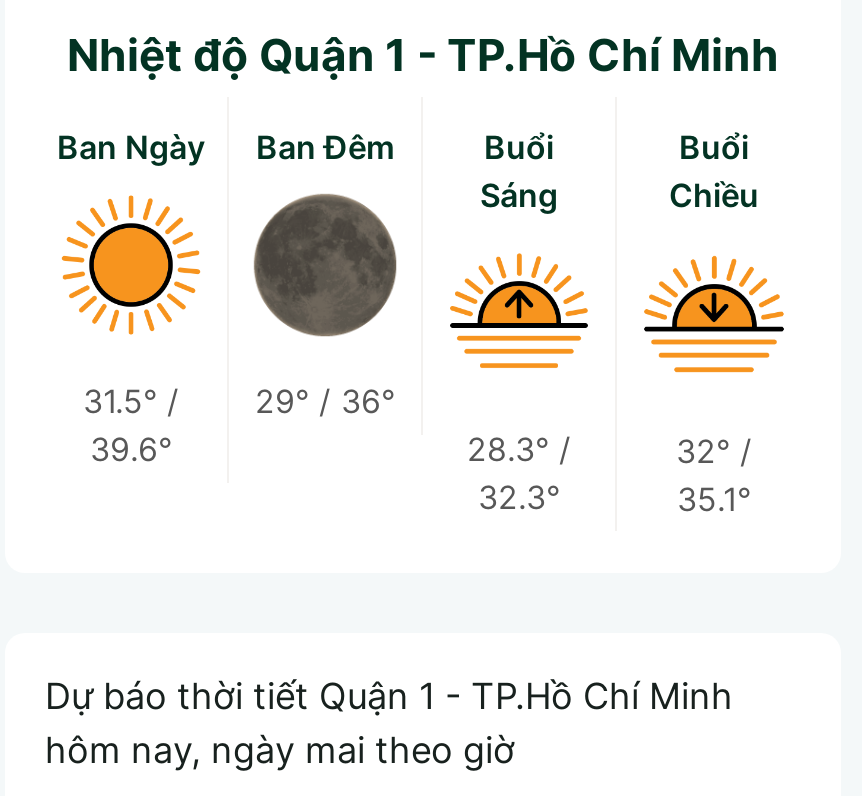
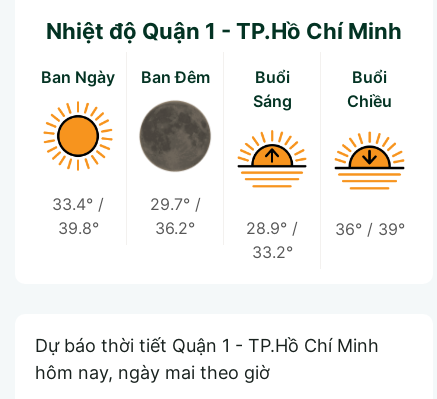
- 31.5° /
+ 33.4° /

- 29° / 36°
+ 29.7° /
+ 36.2°

- 39.6°
+ 39.8°

- 28.3° /
+ 28.9° /

- 32° /
- 35.1°
+ 36° / 39°

- 32.3°
+ 33.2°
